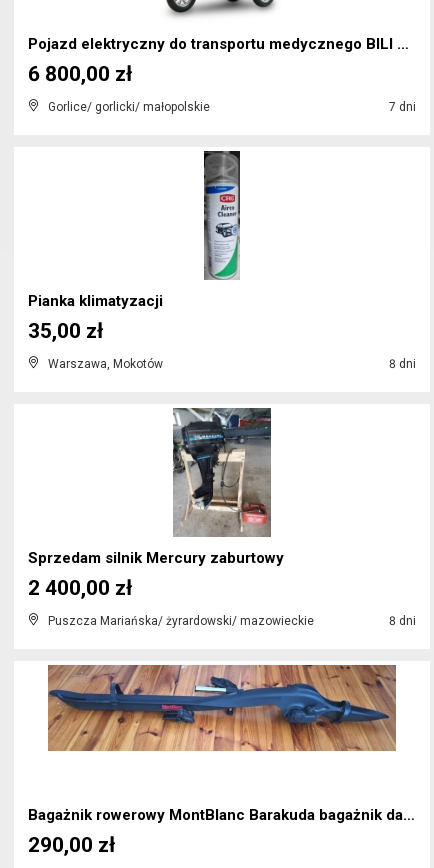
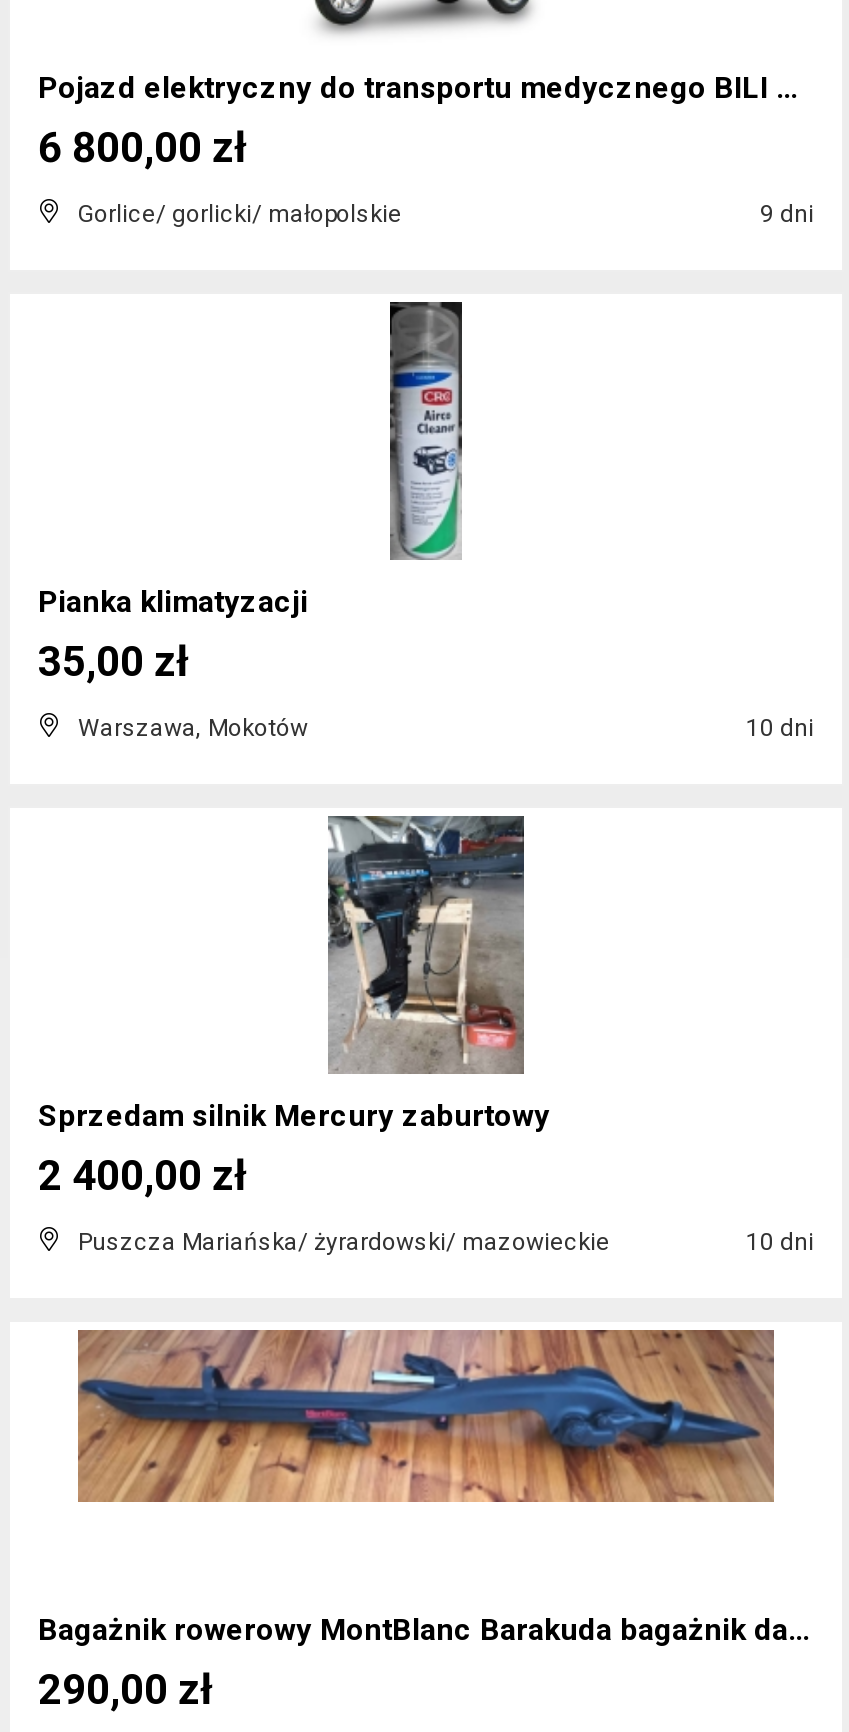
- 7 dni
+ 9 dni

- 8 dni
+ 10 dni

- 8 dni
+ 10 dni
